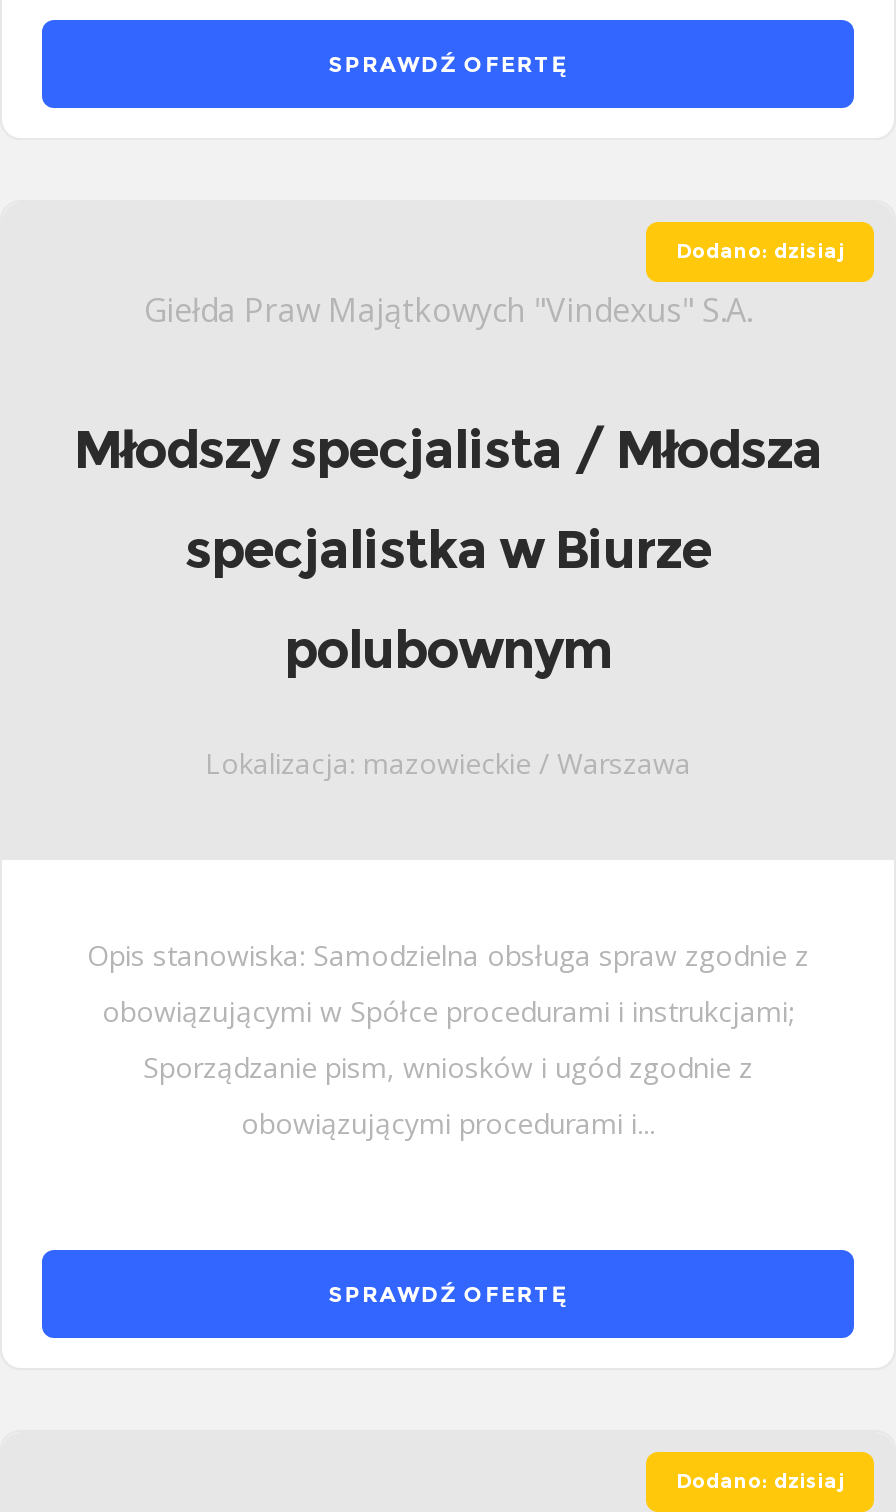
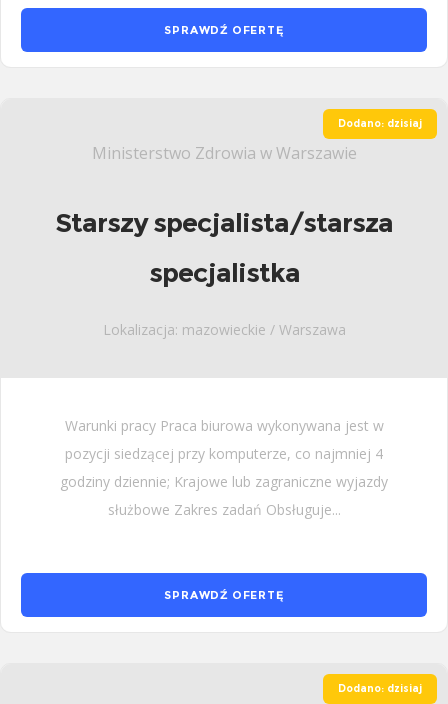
- Giełda Praw Majątkowych "Vindexus" S.A.
- Młodszy specjalista / Młodsza
- specjalistka w Biurze
- polubownym
+ Ministerstwo Zdrowia w Warszawie
+ Starszy specjalista/starsza
+ specjalistka

- Opis stanowiska: Samodzielna obsługa spraw zgodnie z
+ Warunki pracy Praca biurowa wykonywana jest w

- obowiązującymi w Spółce procedurami i instrukcjami;
+ pozycji siedzącej przy komputerze, co najmniej 4

- Sporządzanie pism, wniosków i ugód zgodnie z
+ godziny dziennie; Krajowe lub zagraniczne wyjazdy

- obowiązującymi procedurami i...
+ służbowe Zakres zadań Obsługuje...
